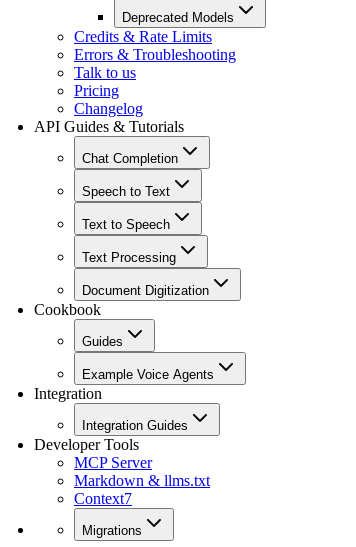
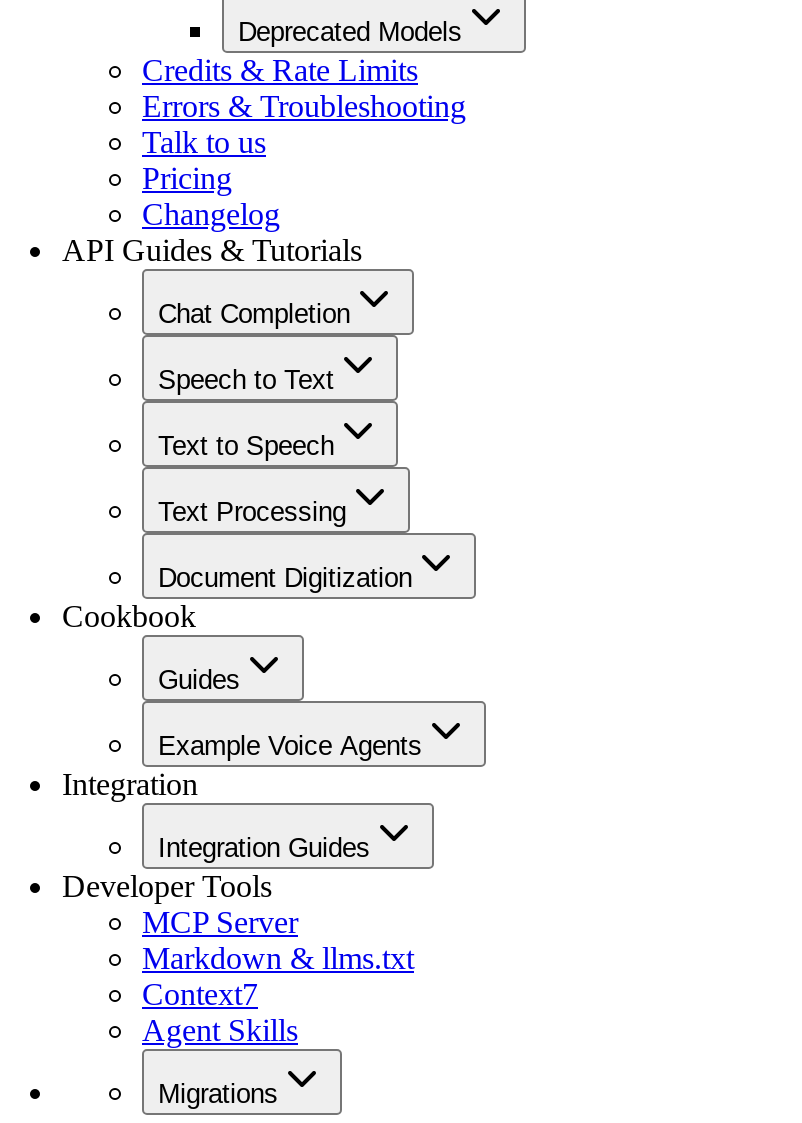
+ Agent Skills
